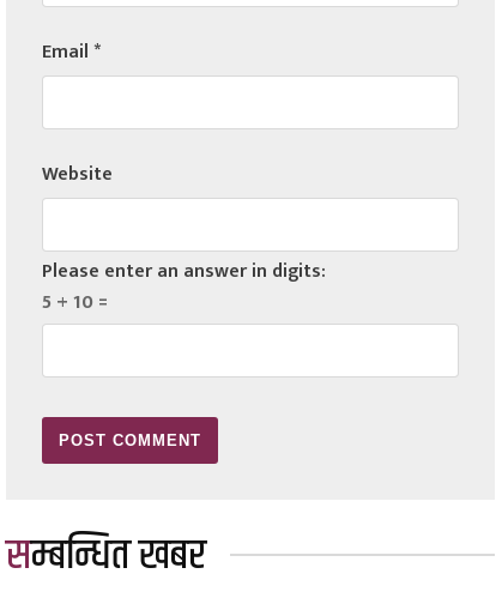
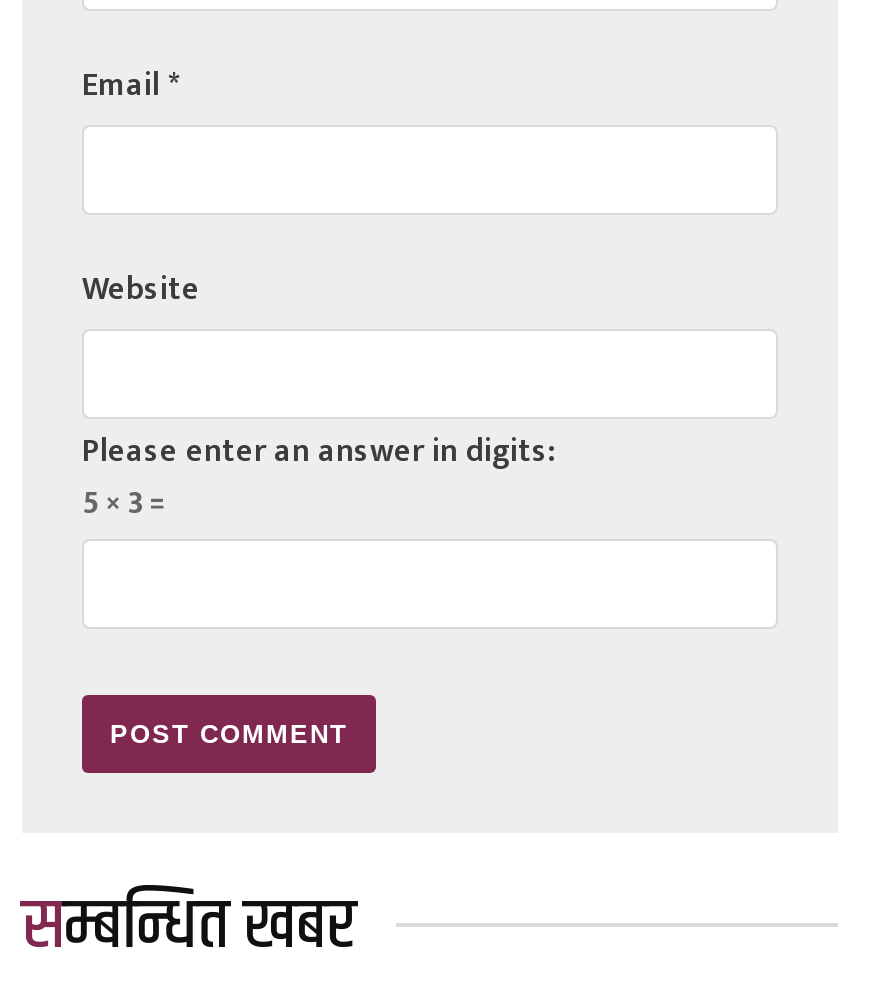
- 5 + 10 =
+ 5 × 3 =
